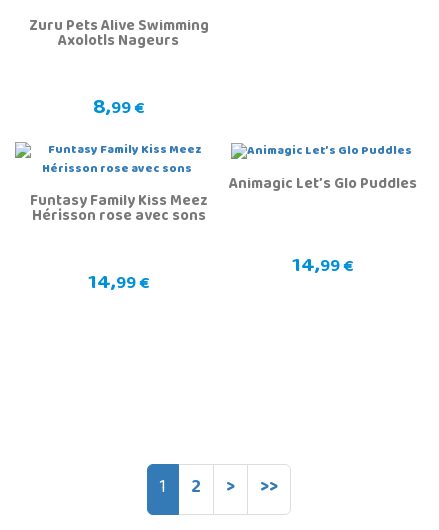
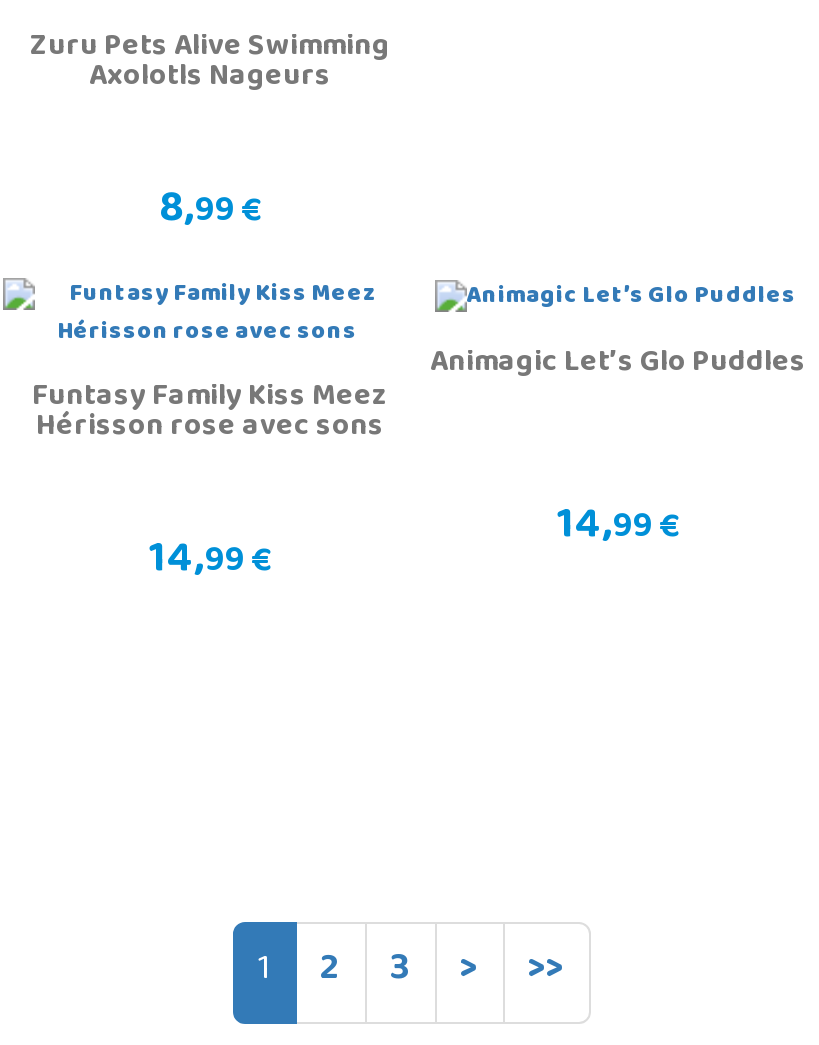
+ 3
